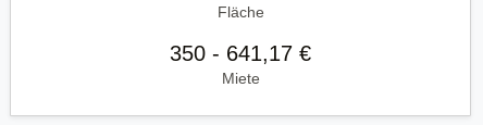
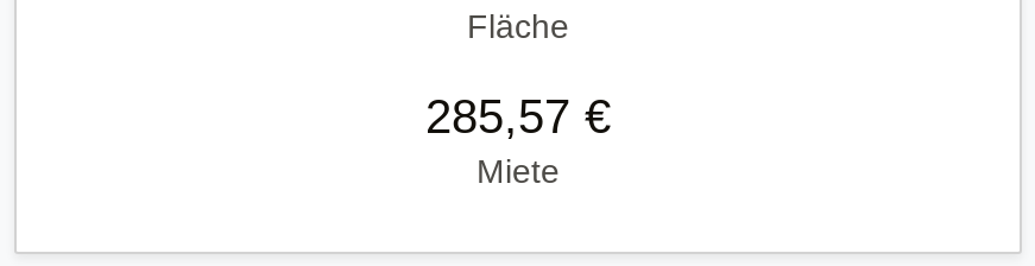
- 350 - 641,17 €
+ 285,57 €
